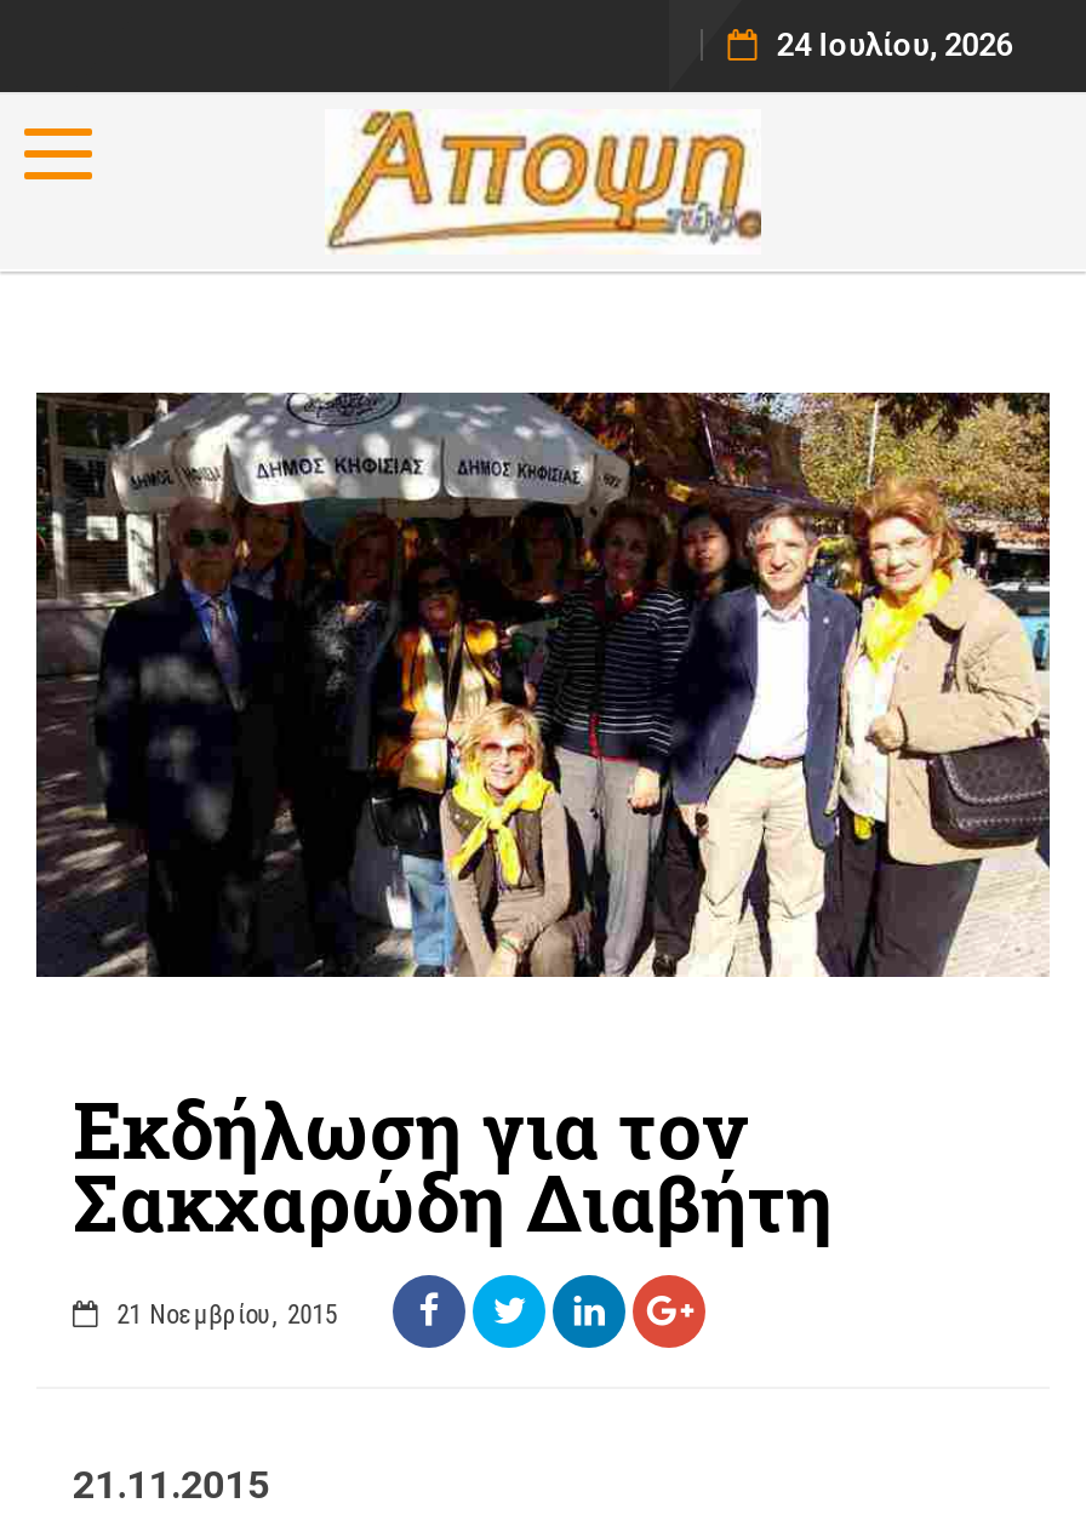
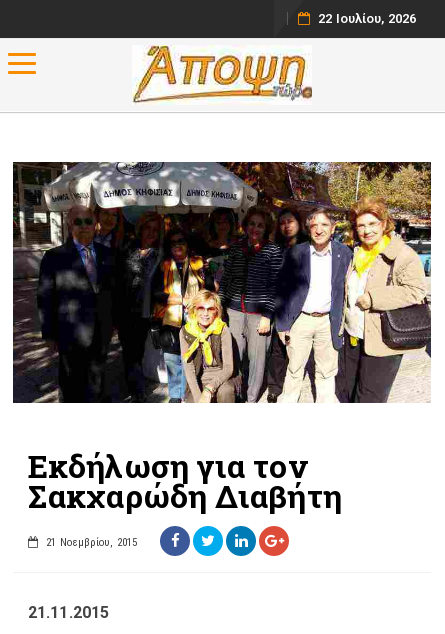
- 24 Ιουλίου, 2026
+ 22 Ιουλίου, 2026
